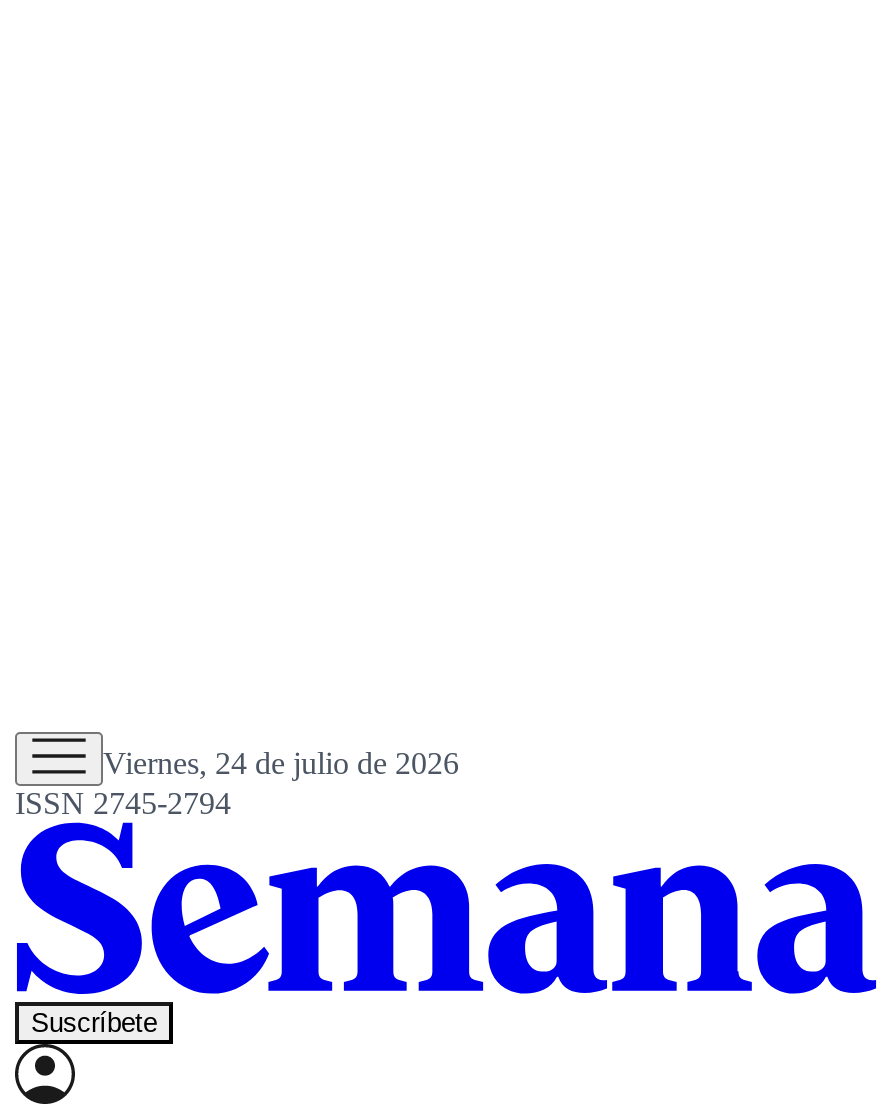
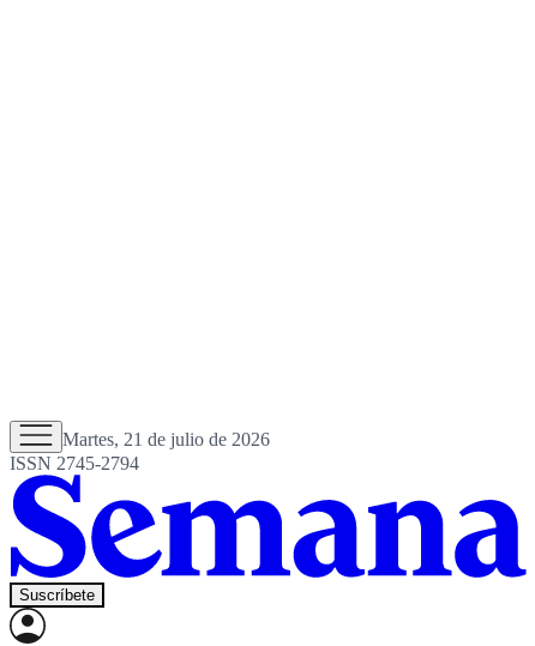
- Viernes, 24 de julio de 2026
+ Martes, 21 de julio de 2026
